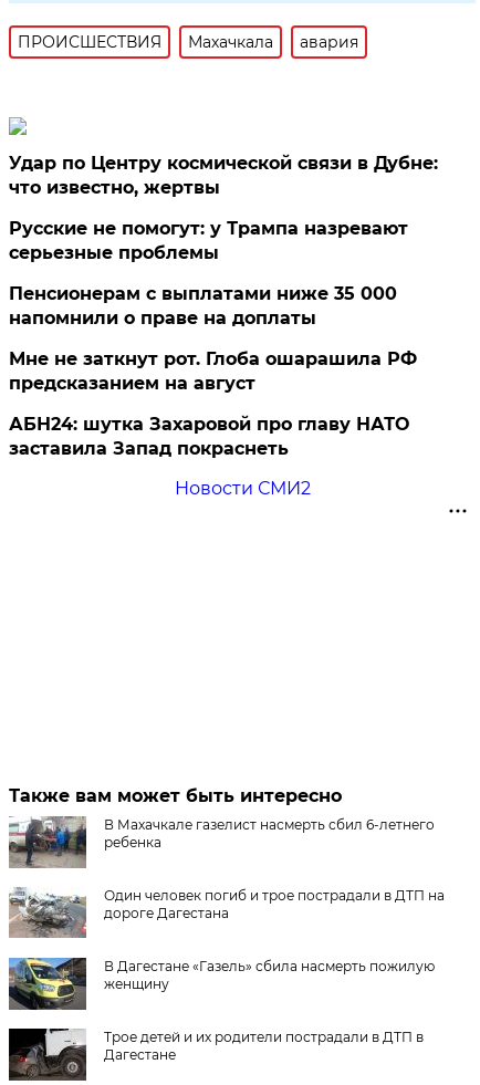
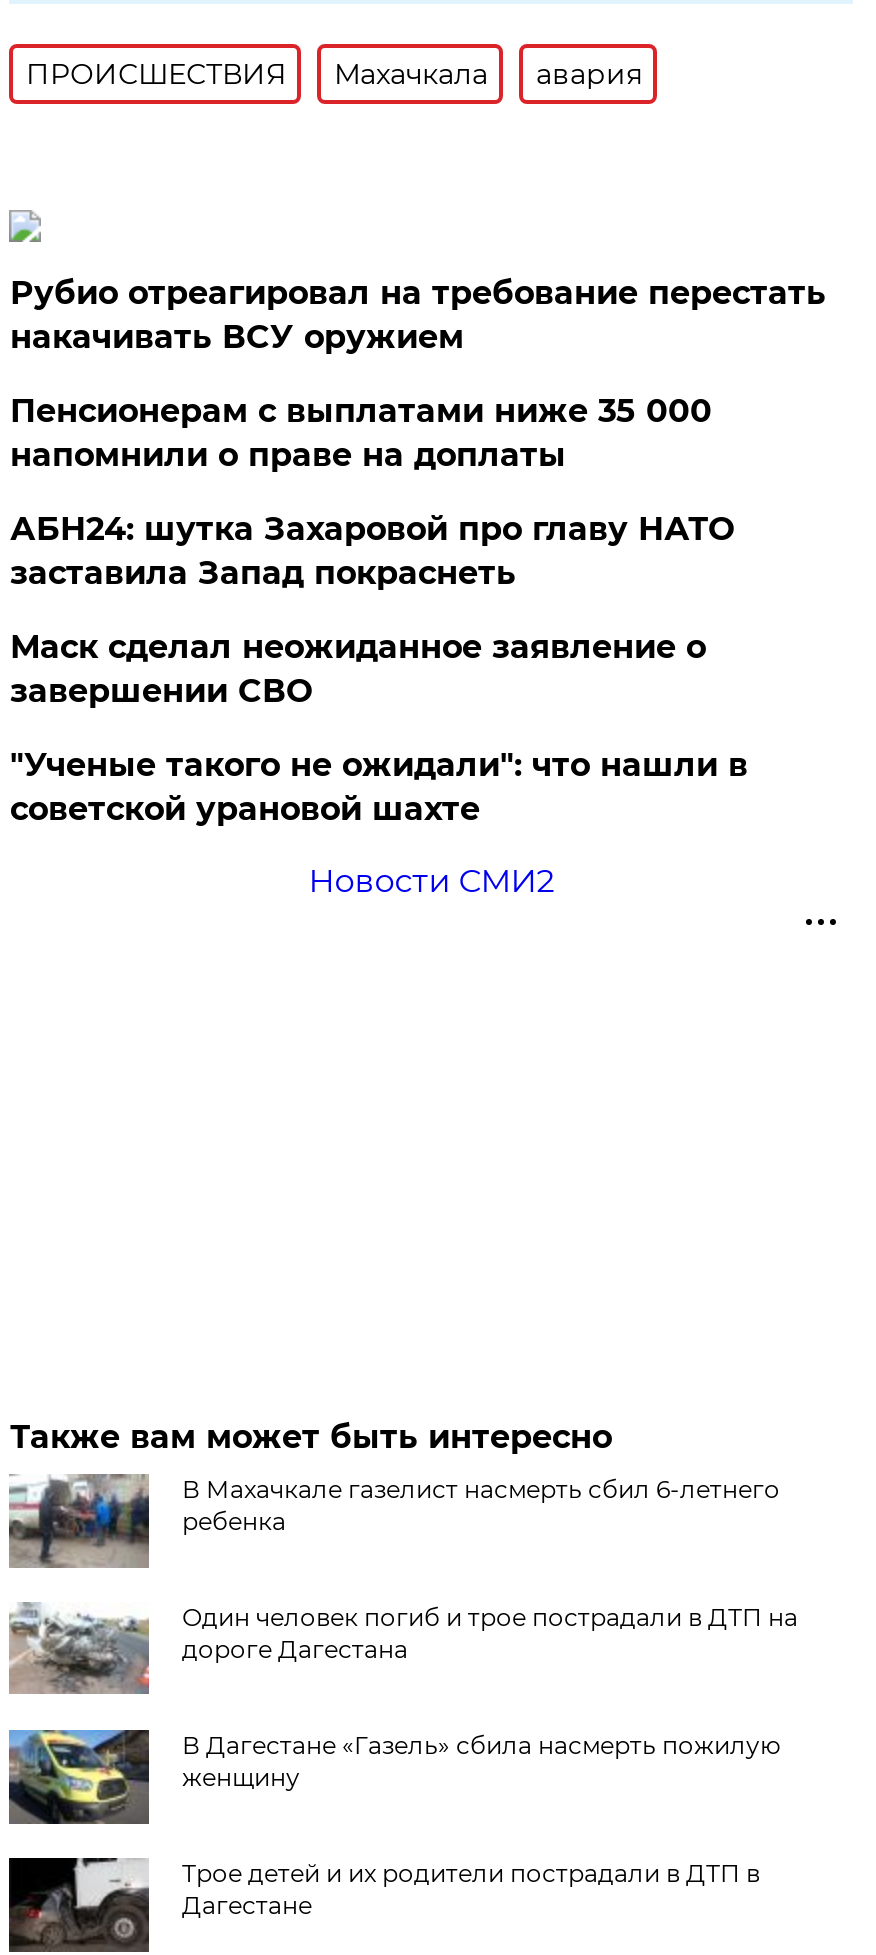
- Удар по Центру космической связи в Дубне:
- что известно, жертвы
- Русские не помогут: у Трампа назревают
- серьезные проблемы
+ Рубио отреагировал на требование перестать
+ накачивать ВСУ оружием

moved up: Пенсионерам с выплатами ниже 35 000 | напомнили о праве на доплаты

- Мне не заткнут рот. Глоба ошарашила РФ
- предсказанием на август

moved up: АБН24: шутка Захаровой про главу НАТО | заставила Запад покраснеть

+ Маск сделал неожиданное заявление о
+ завершении СВО
+ "Ученые такого не ожидали": что нашли в
+ советской урановой шахте
